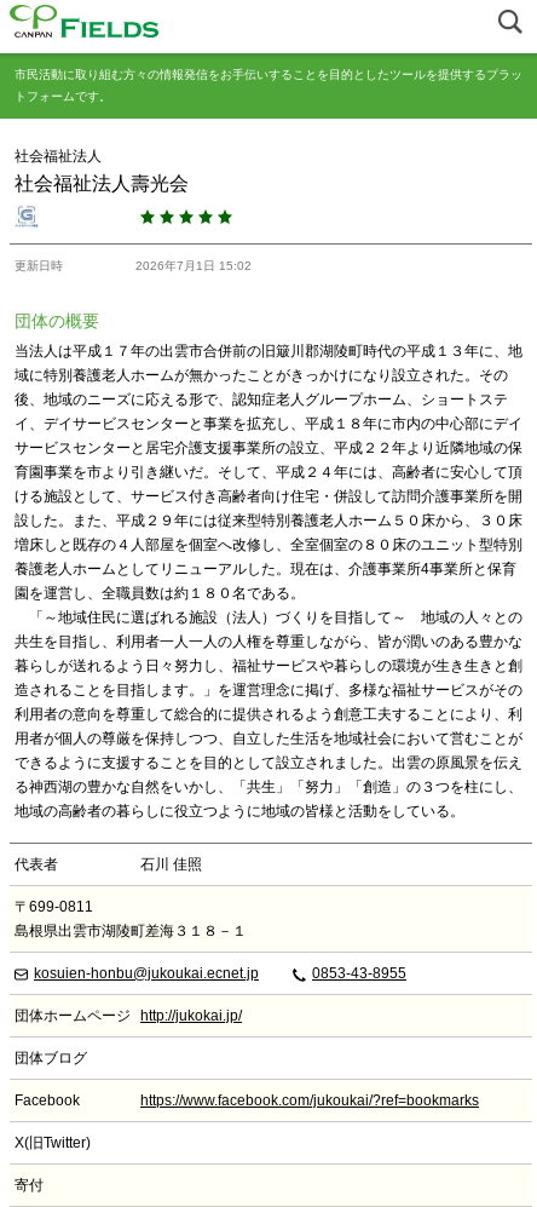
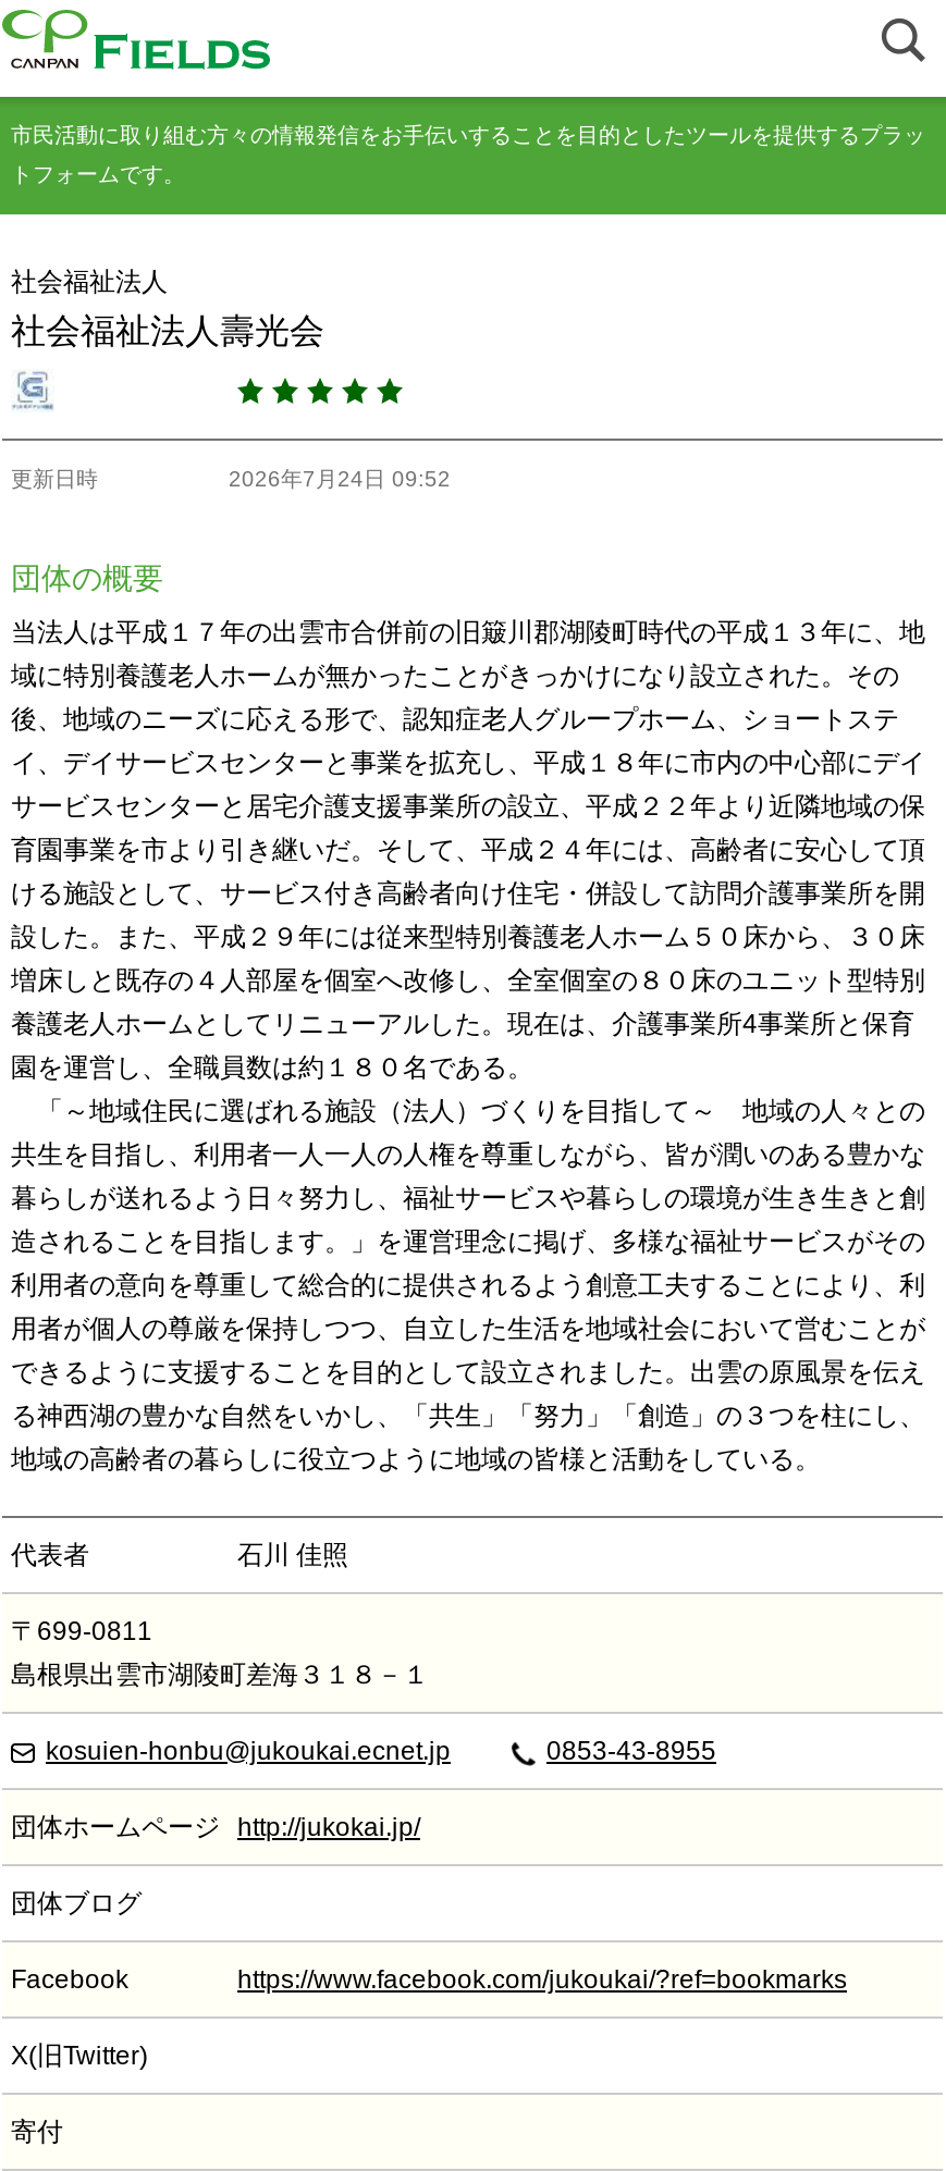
- 2026年7月1日 15:02
+ 2026年7月24日 09:52
